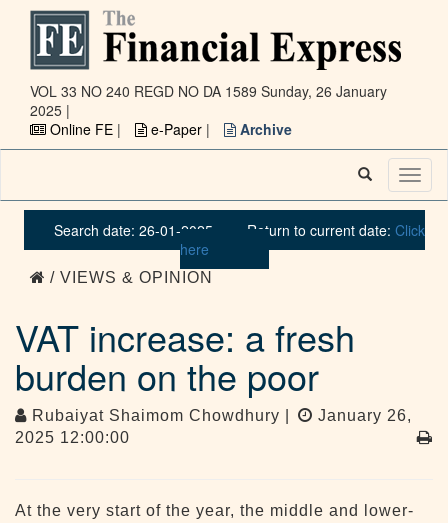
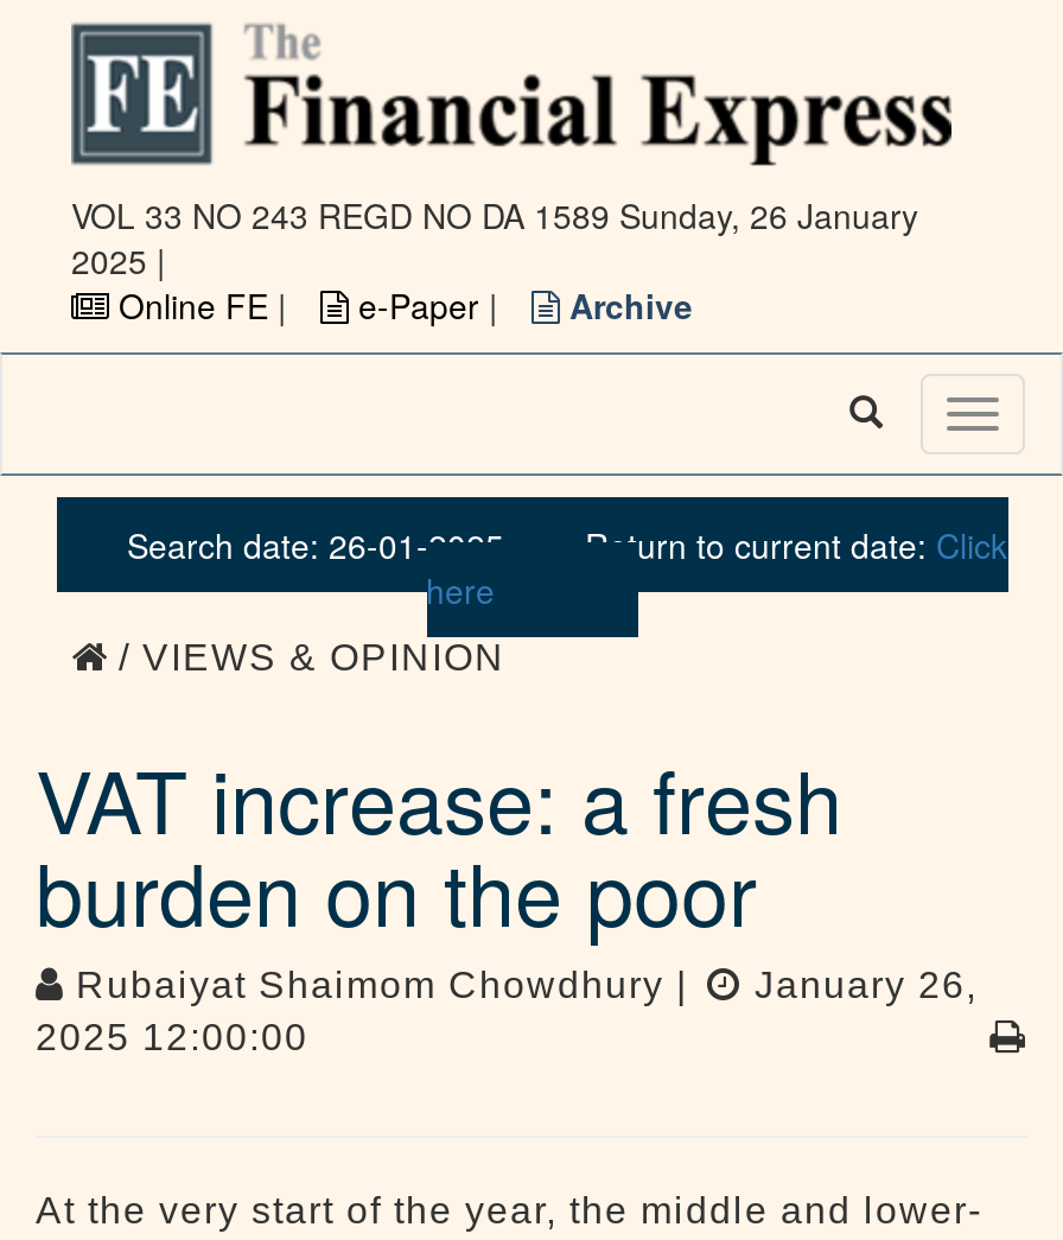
- VOL 33 NO 240 REGD NO DA 1589 Sunday, 26 January
+ VOL 33 NO 243 REGD NO DA 1589 Sunday, 26 January
